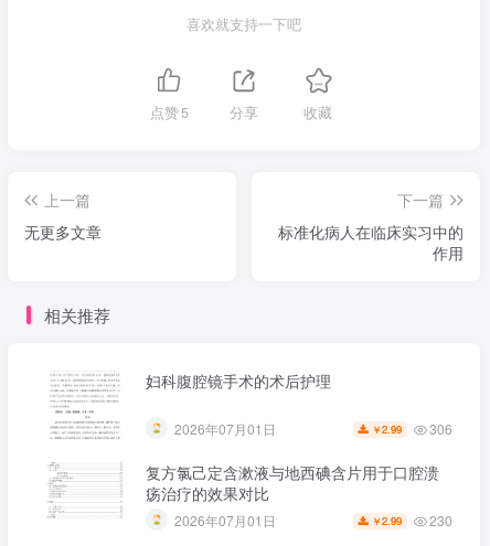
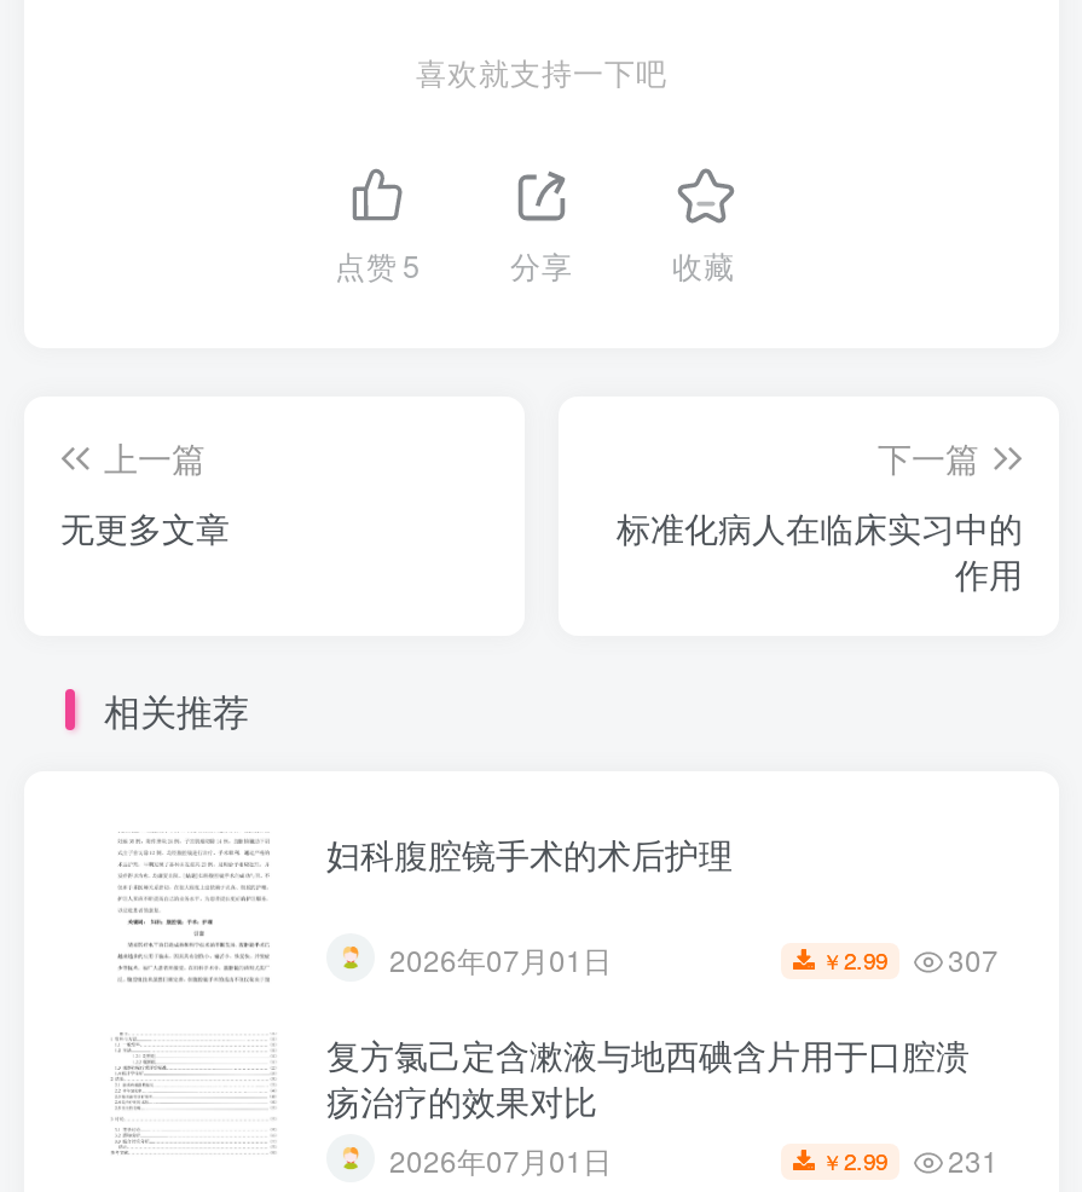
- ￥2.99 306
+ ￥2.99 307

- ￥2.99 230
+ ￥2.99 231
